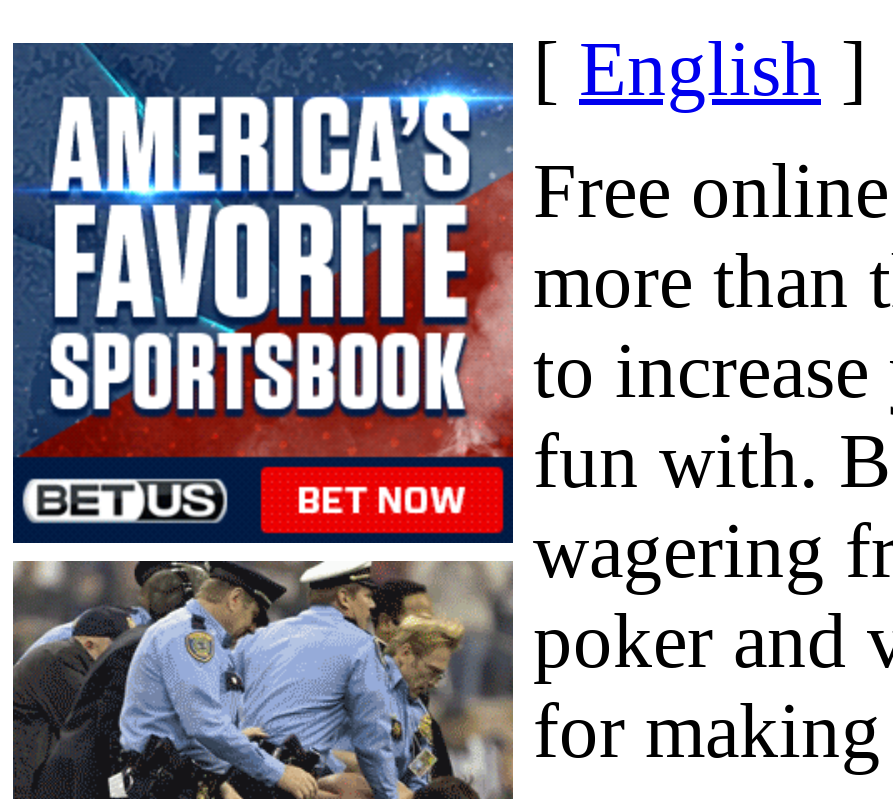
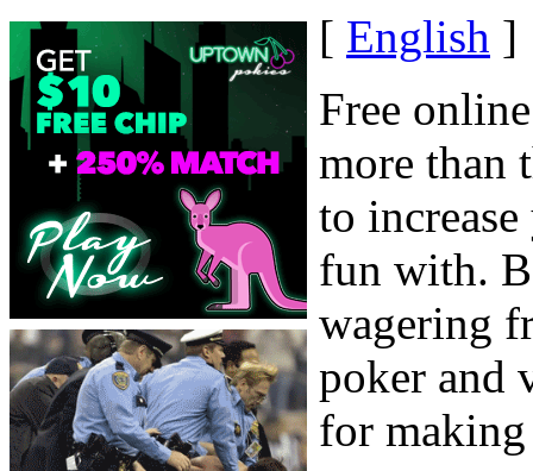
- [image]
+ [image]
